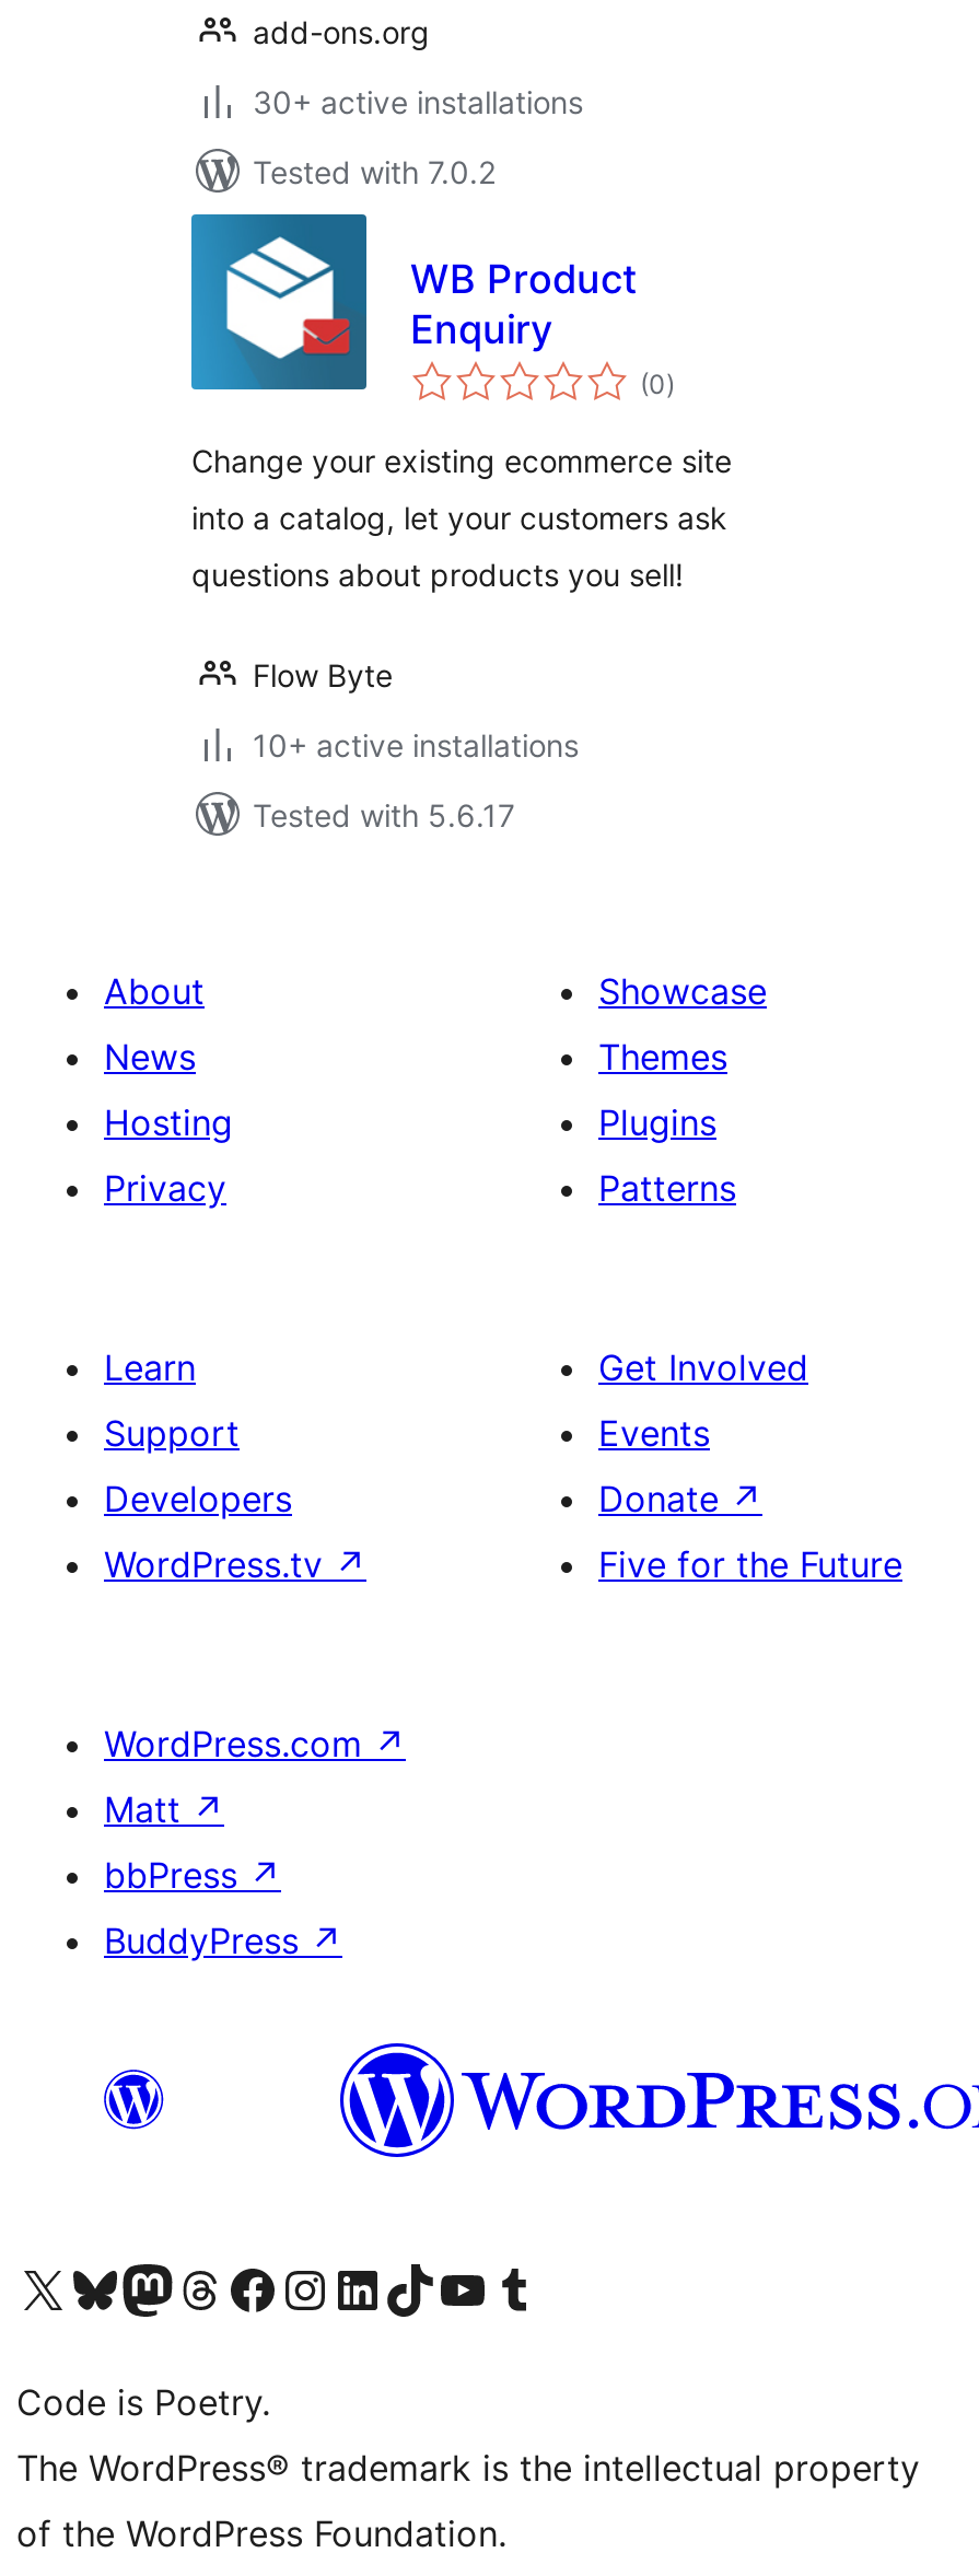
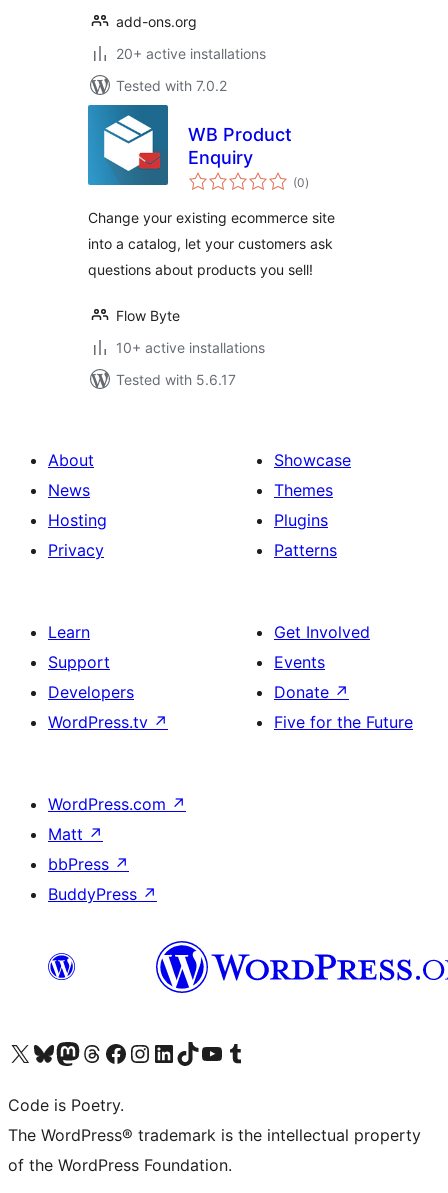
- 30+ active installations
+ 20+ active installations
